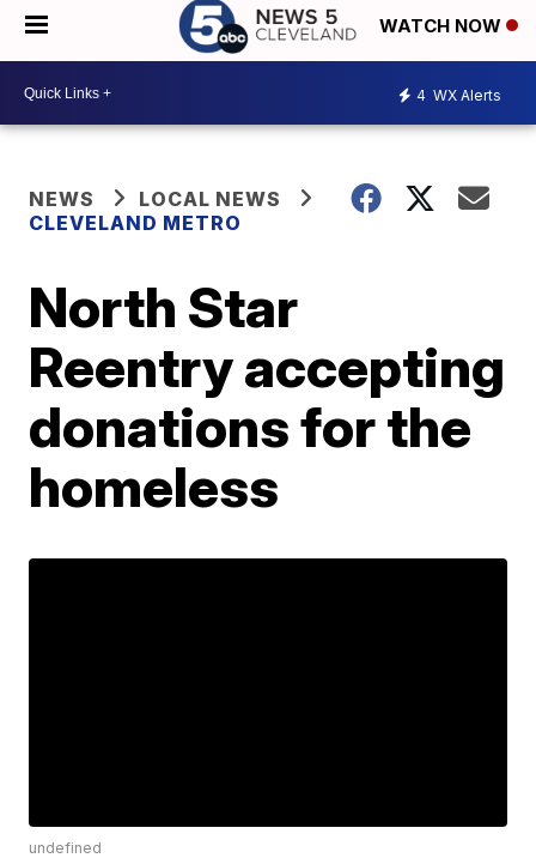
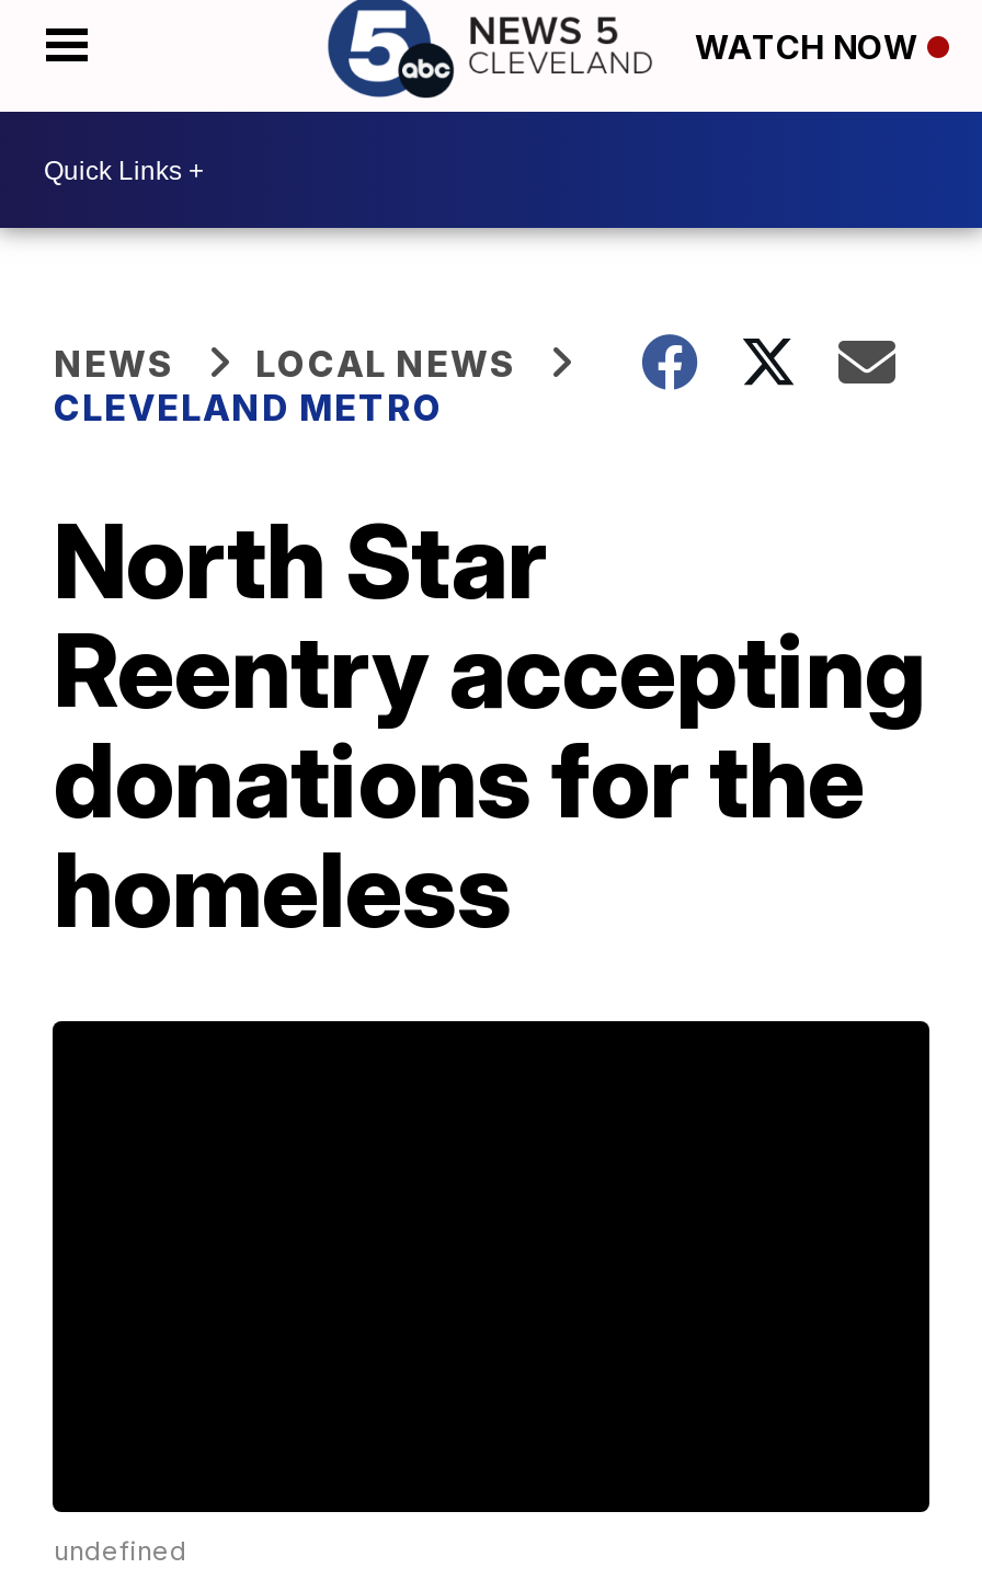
- 4 WX Alerts
